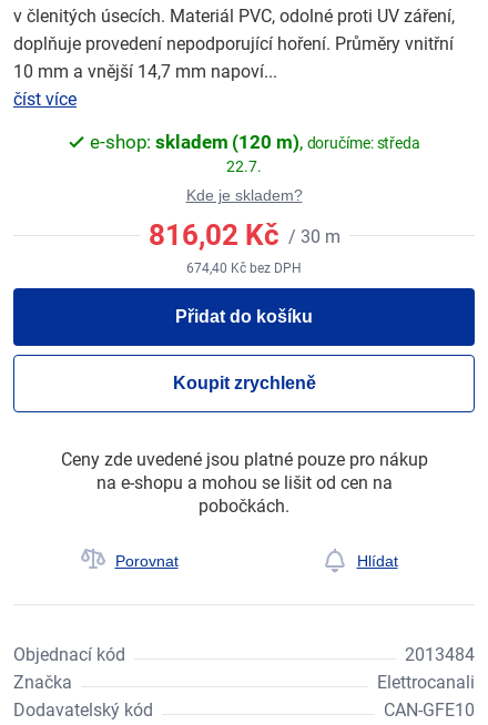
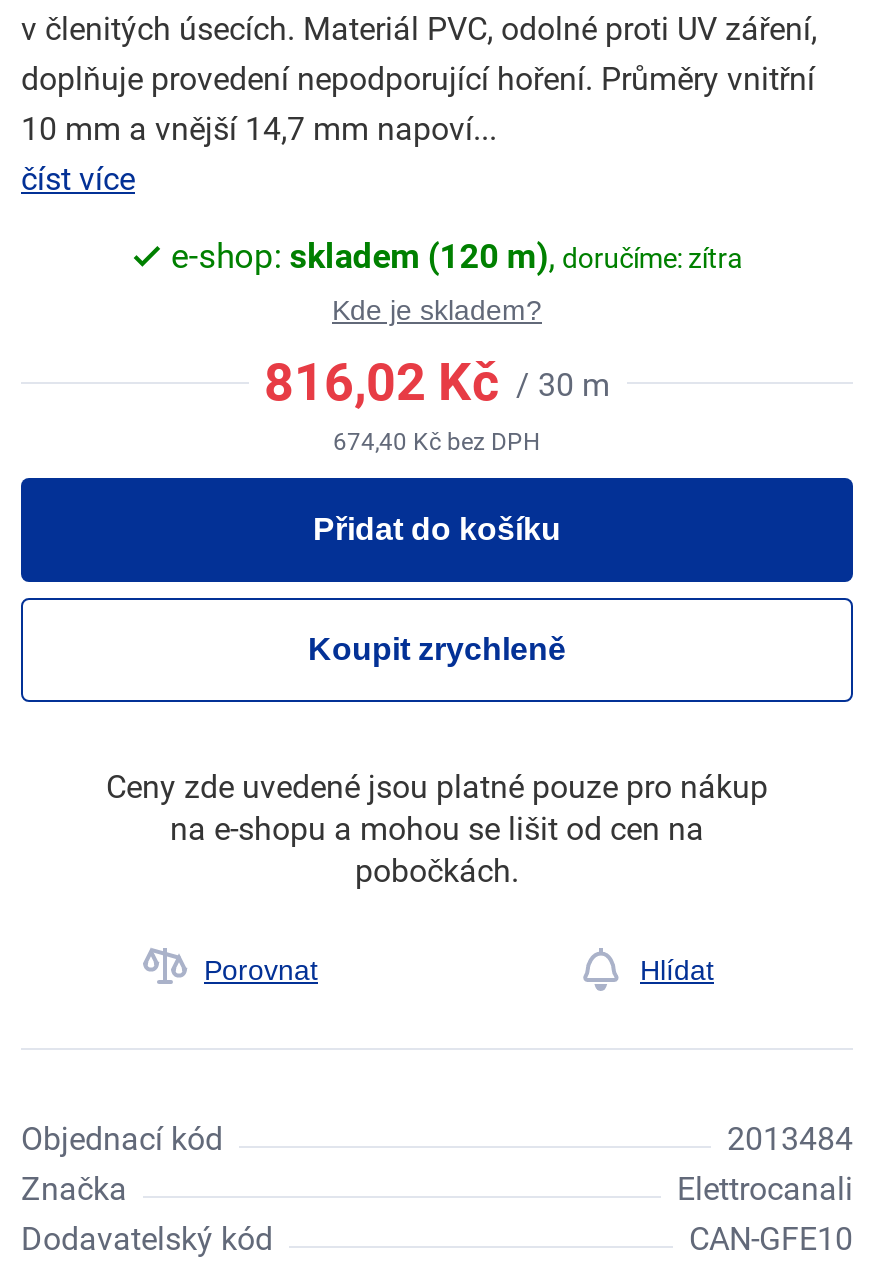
- e-shop: skladem (120 m), doručíme: středa
- 22.7.
+ e-shop: skladem (120 m), doručíme: zítra
